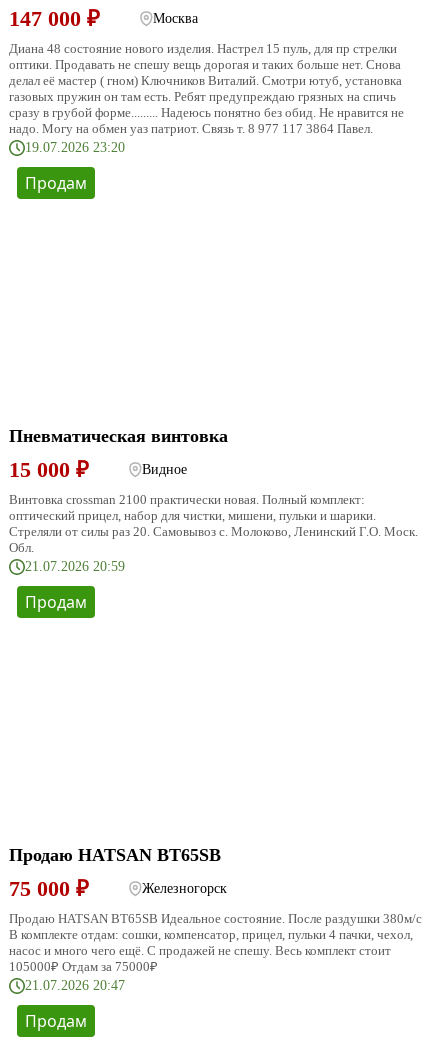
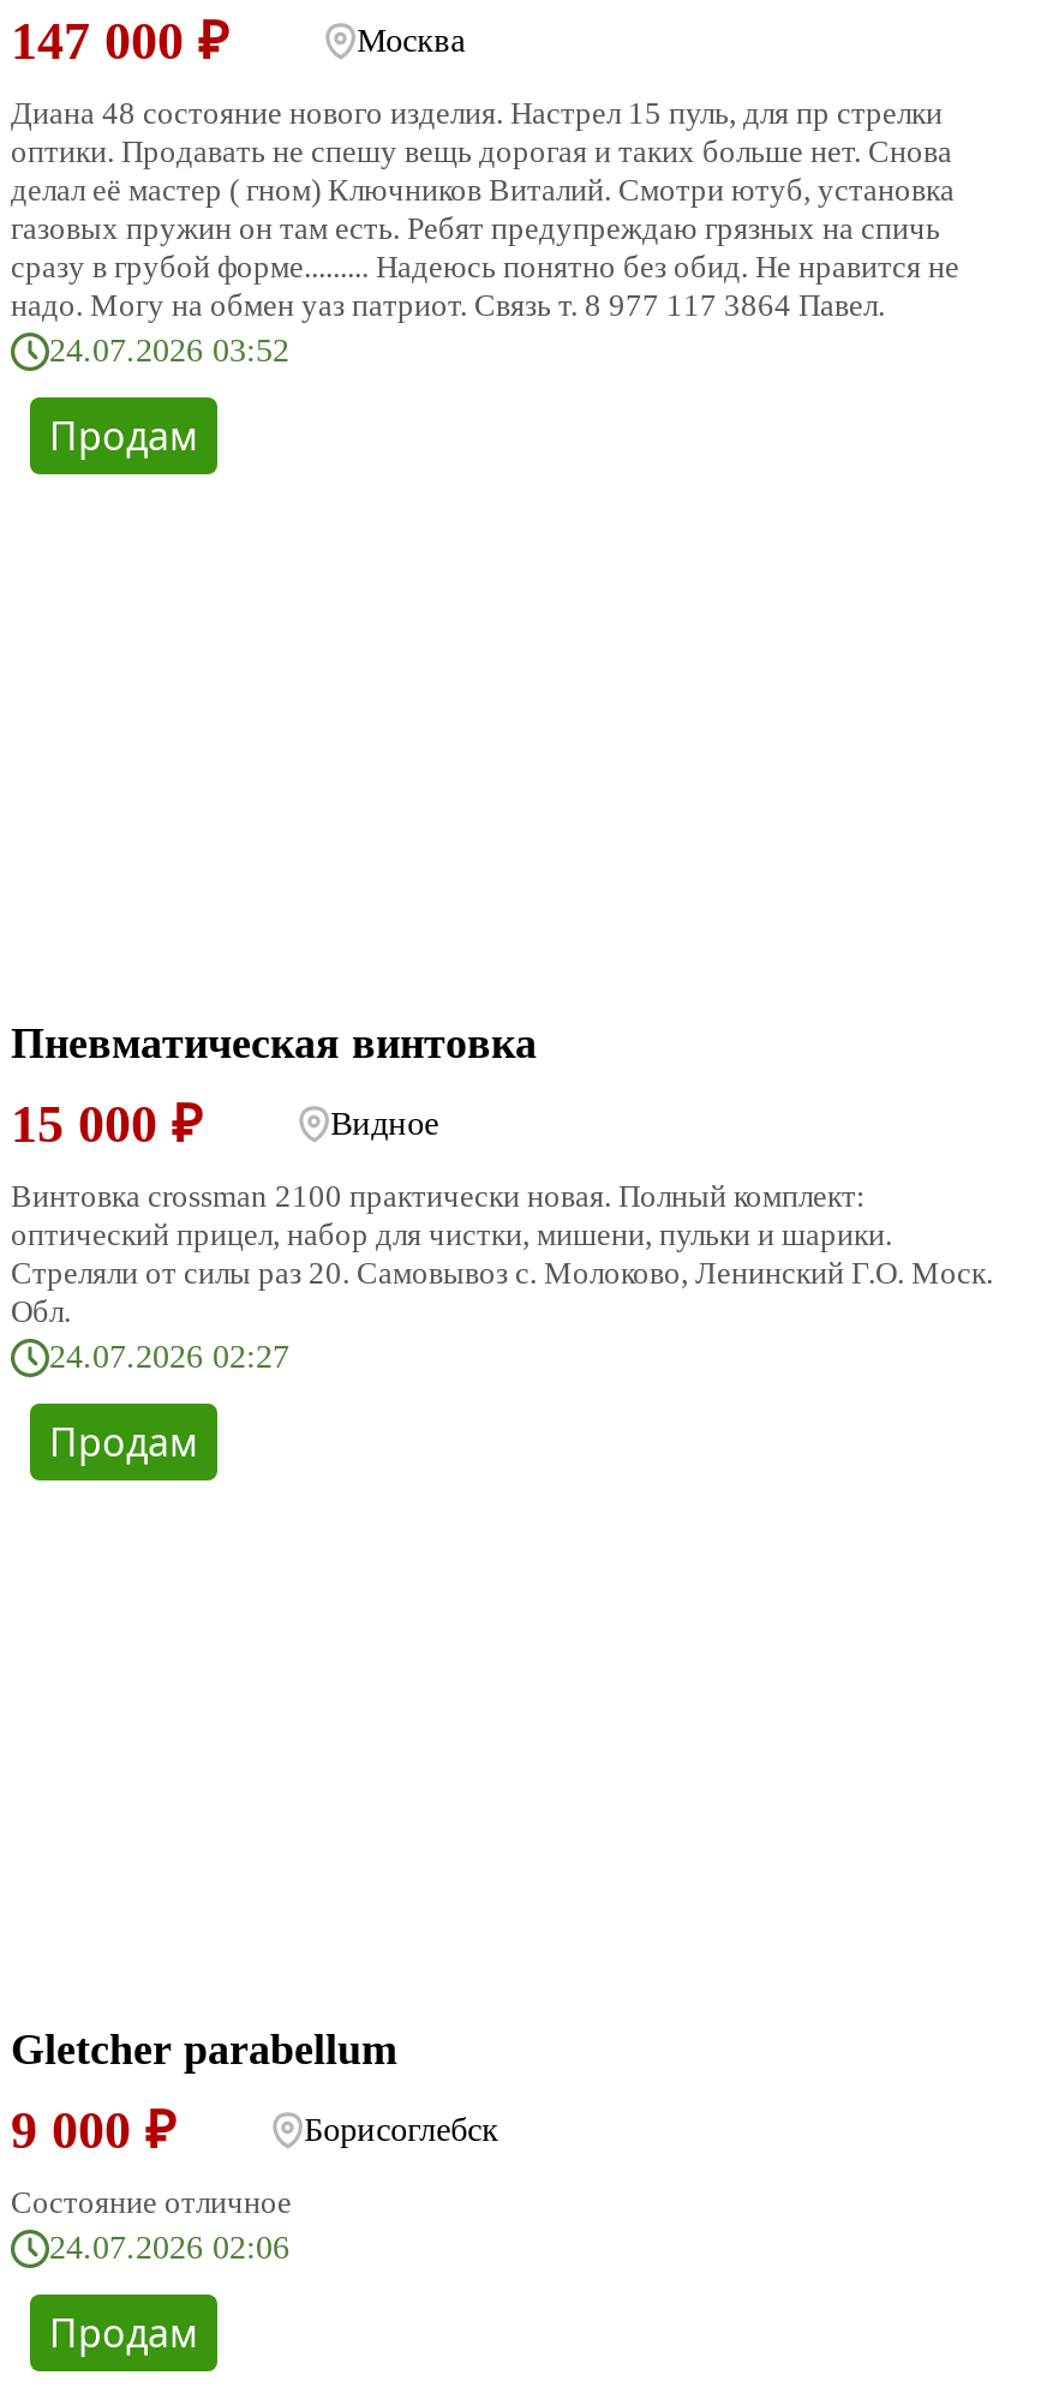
- 19.07.2026 23:20
+ 24.07.2026 03:52

- 21.07.2026 20:59
+ 24.07.2026 02:27

- Продаю HATSAN BT65SB
- 75 000 ₽
- Железногорск
+ Gletcher parabellum
+ 9 000 ₽
+ Борисоглебск

- Продаю HATSAN BT65SB Идеальное состояние. После раздушки 380м/с
- В комплекте отдам: сошки, компенсатор, прицел, пульки 4 пачки, чехол,
- насос и много чего ещё. С продажей не спешу. Весь комплект стоит
- 105000₽ Отдам за 75000₽
- 21.07.2026 20:47
+ Состояние отличное
+ 24.07.2026 02:06
